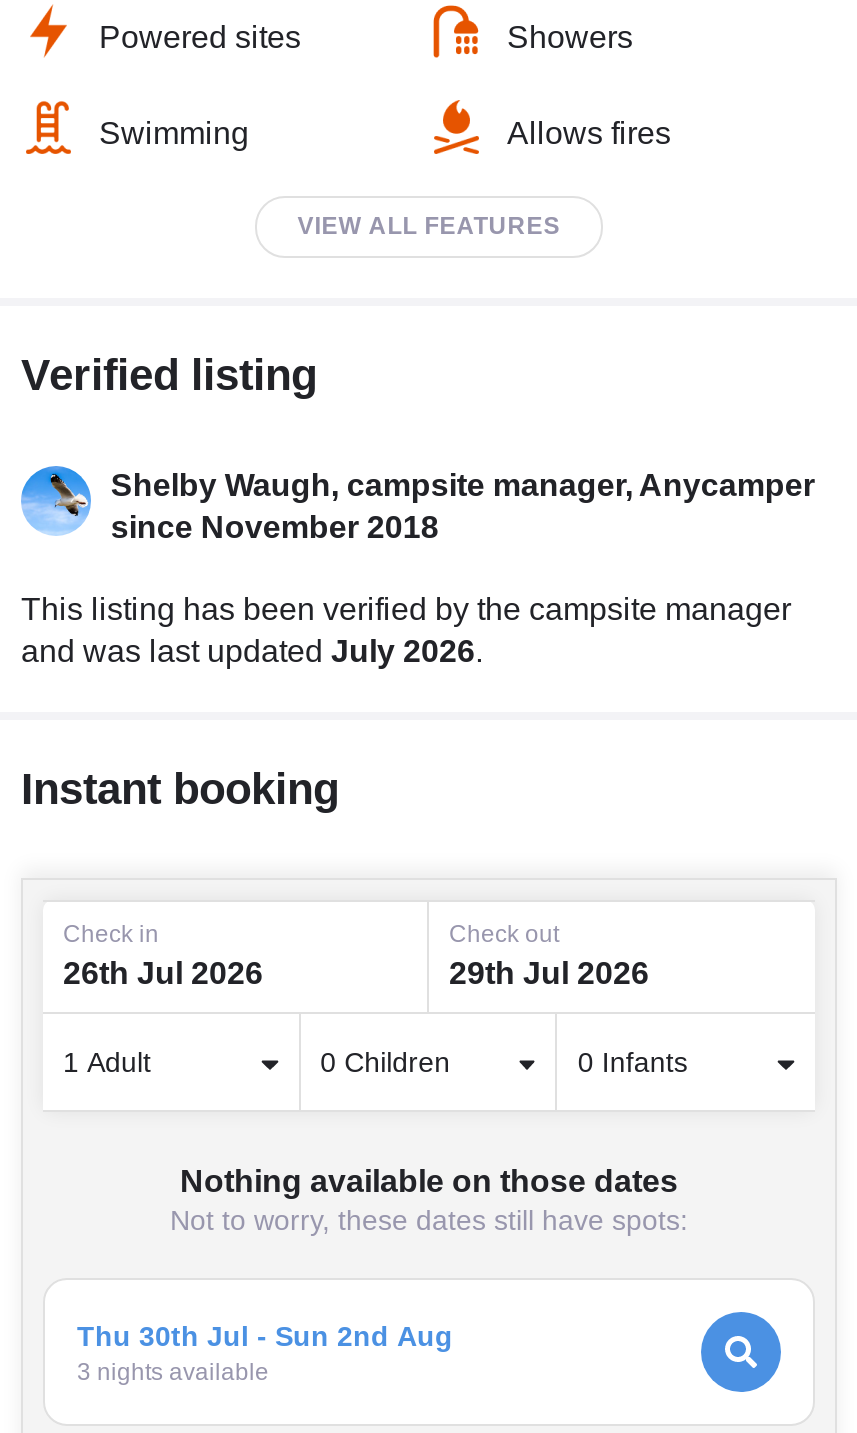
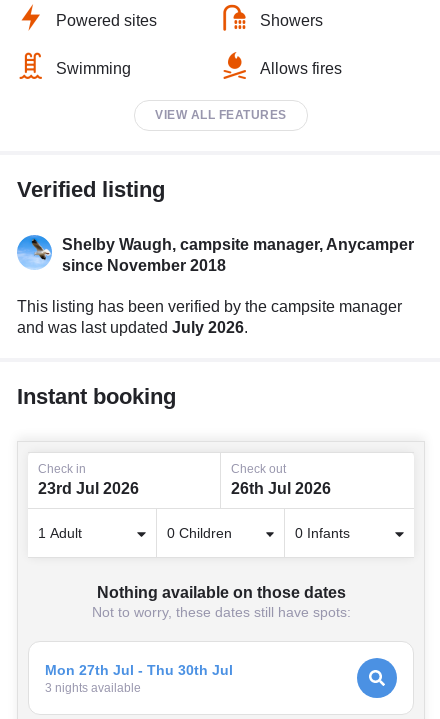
- 26th Jul 2026
+ 23rd Jul 2026

- 29th Jul 2026
+ 26th Jul 2026

- Thu 30th Jul - Sun 2nd Aug
+ Mon 27th Jul - Thu 30th Jul
